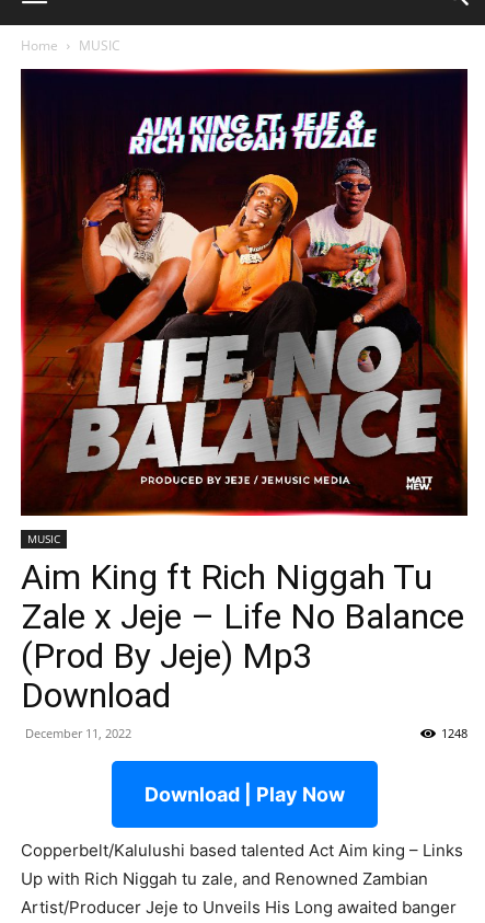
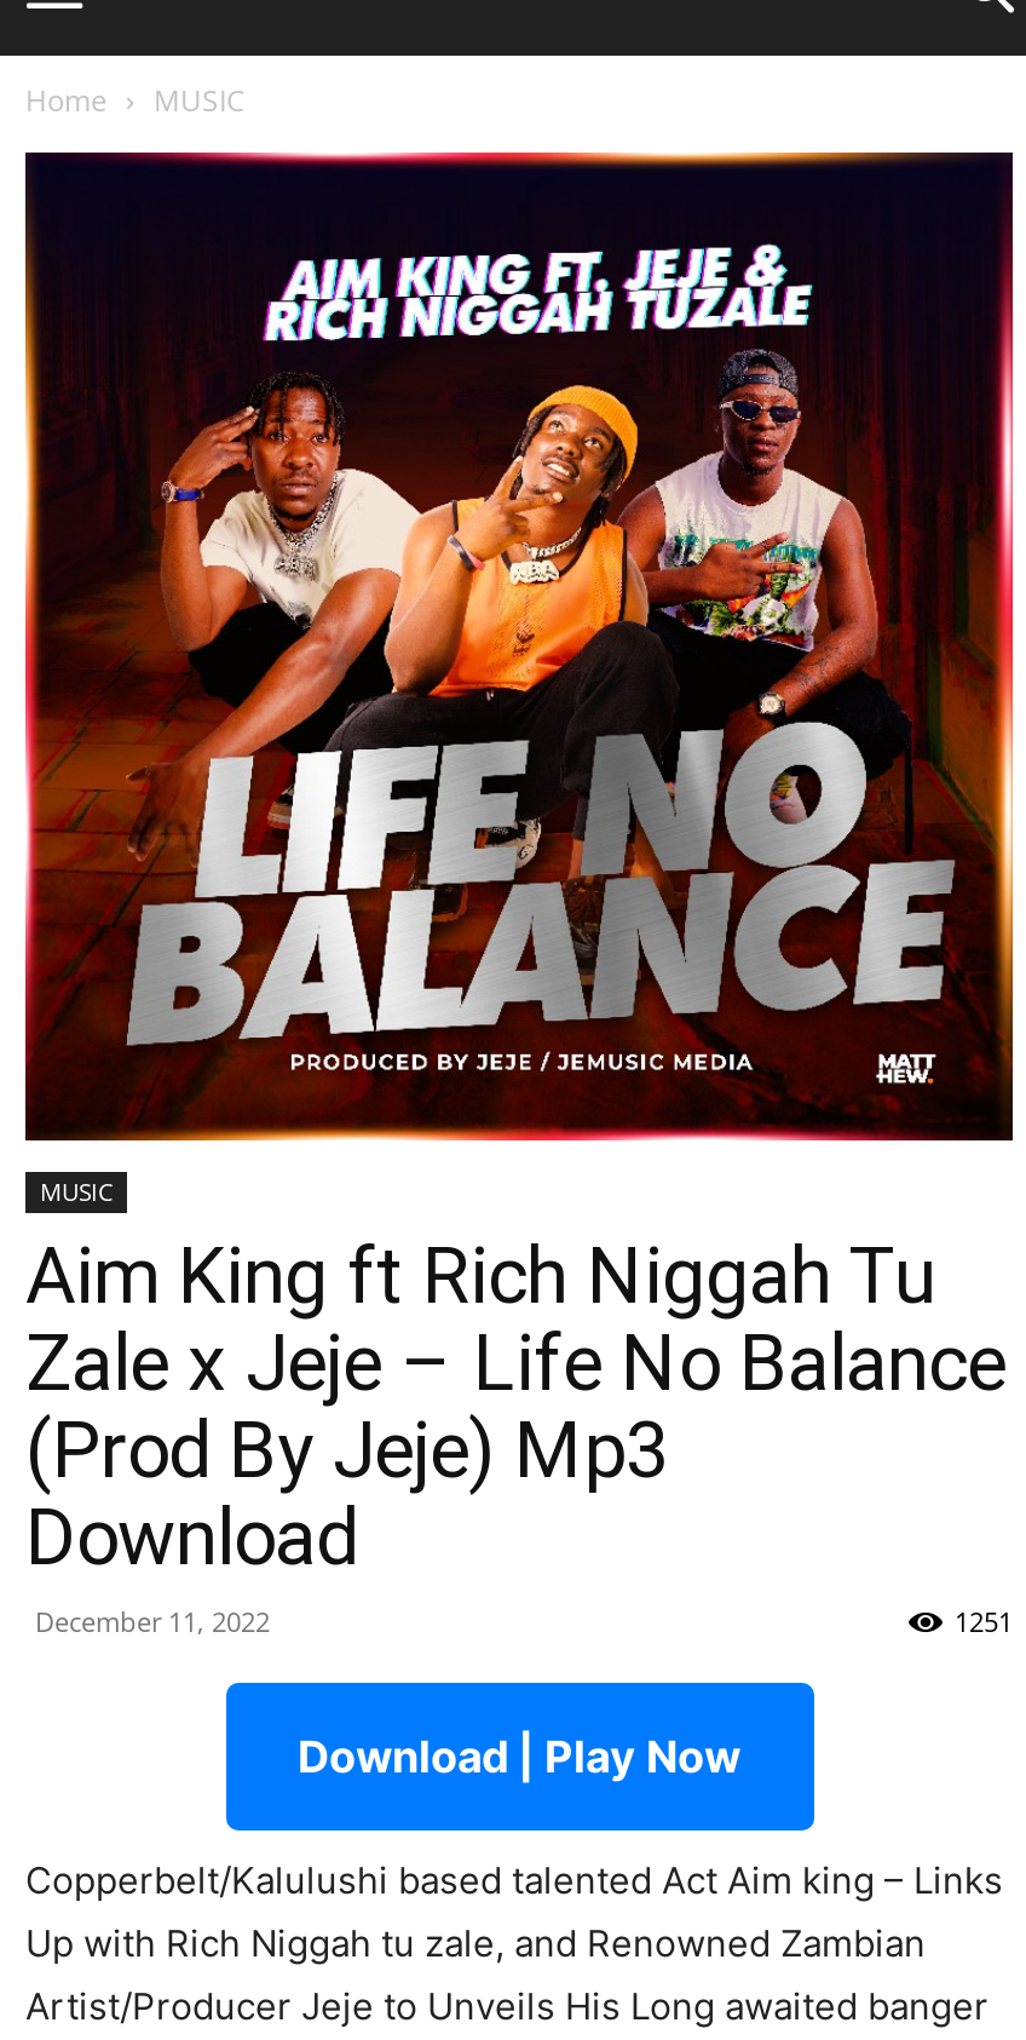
- 1248
+ 1251
